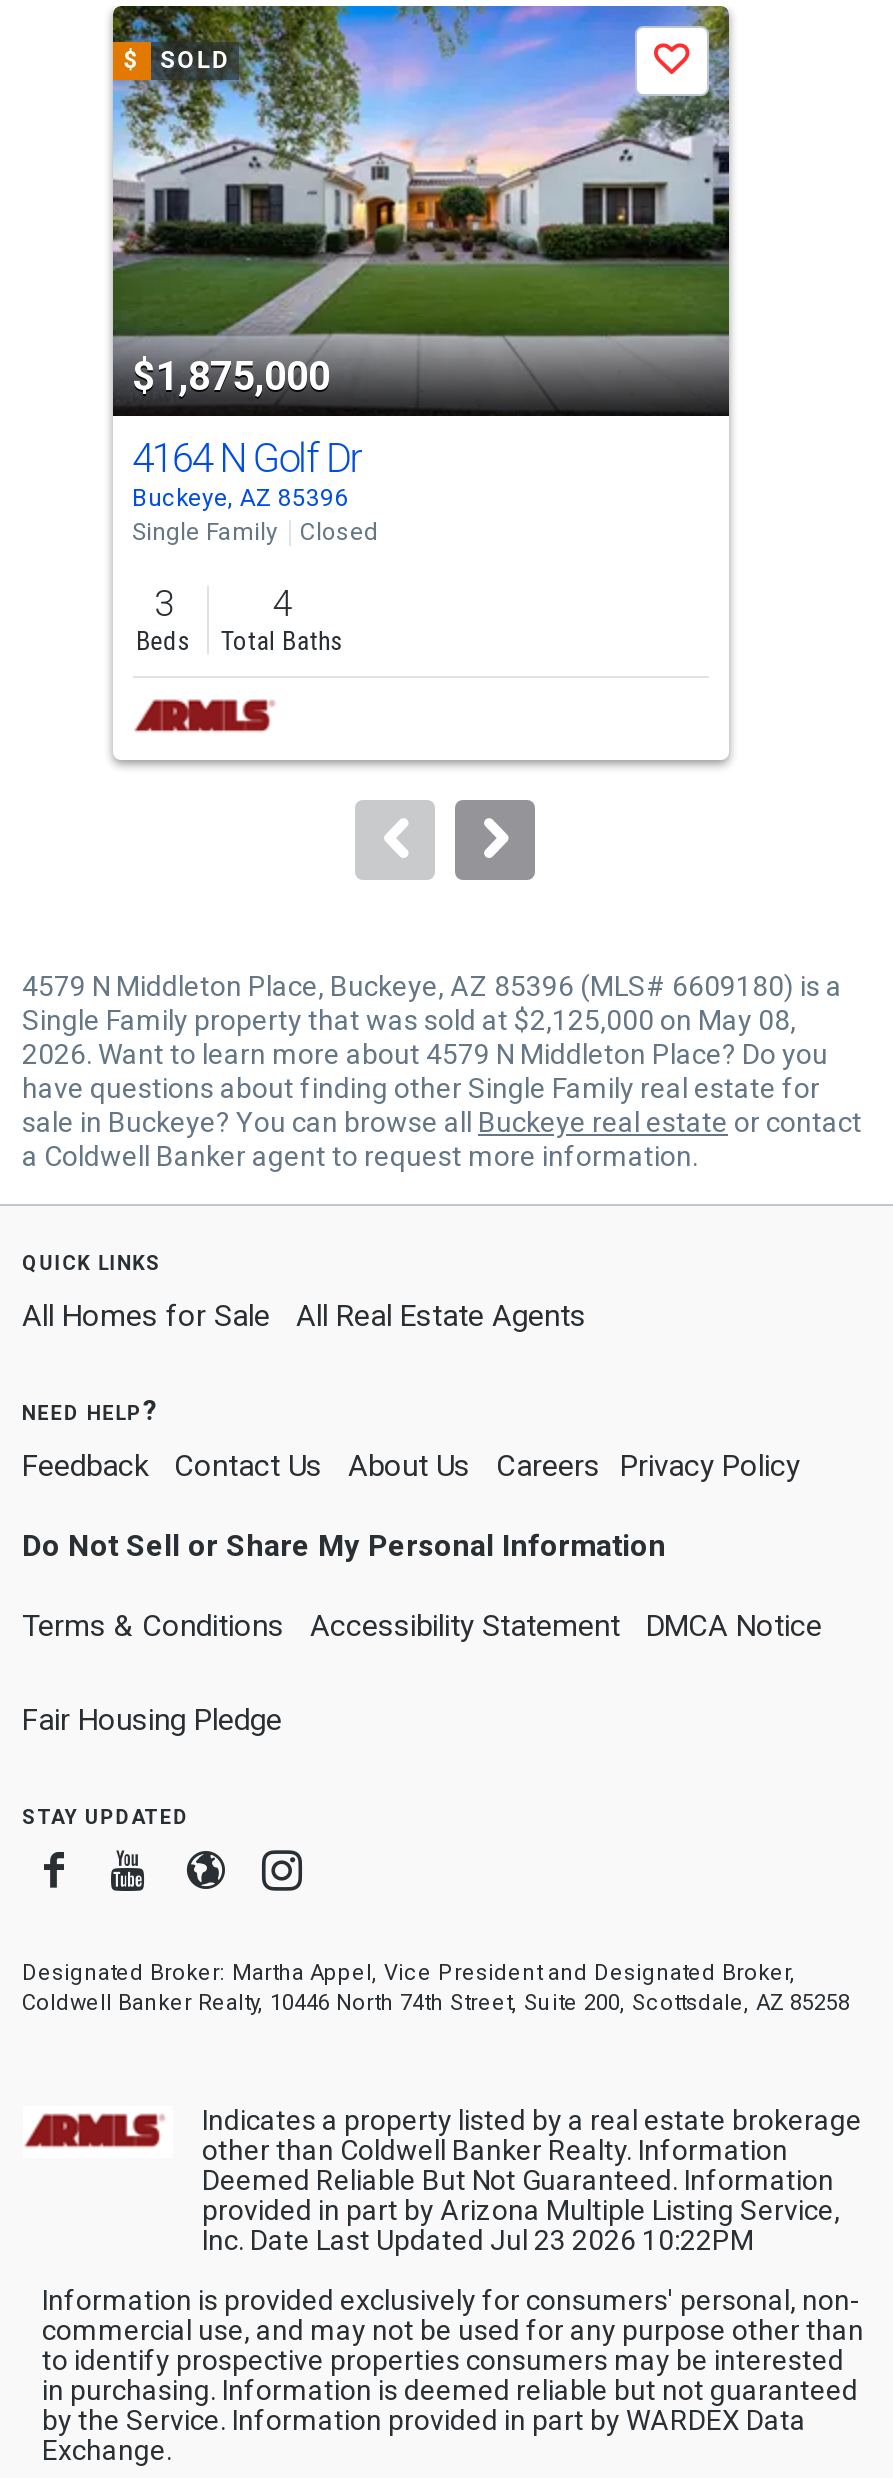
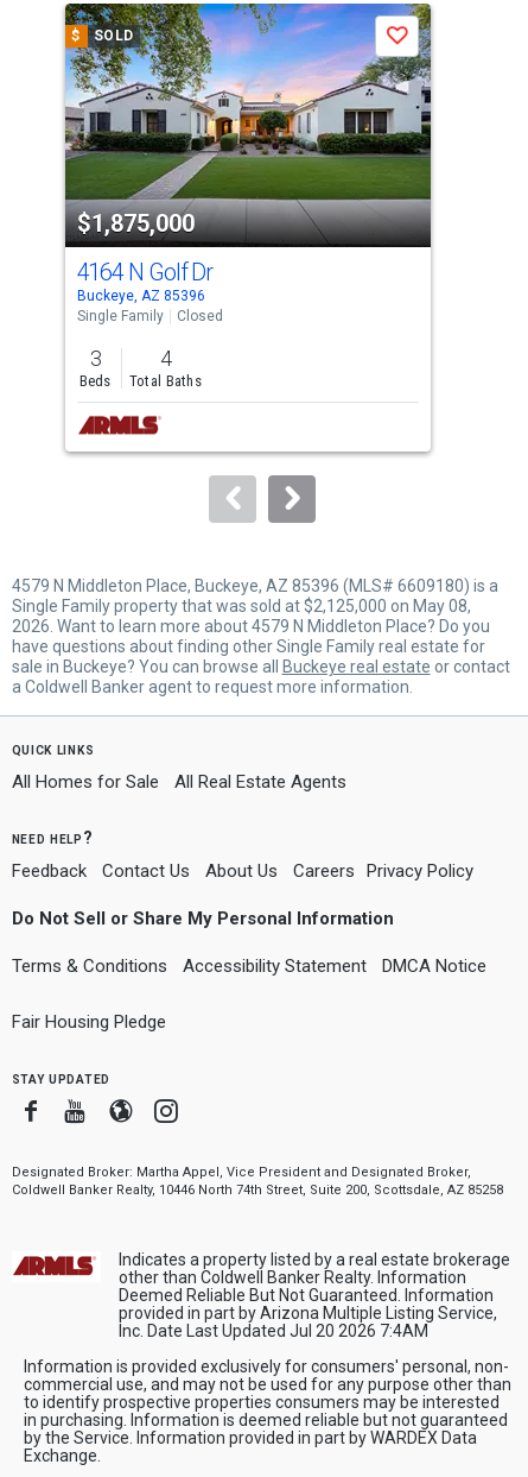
- Inc. Date Last Updated Jul 23 2026 10:22PM
+ Inc. Date Last Updated Jul 20 2026 7:4AM
